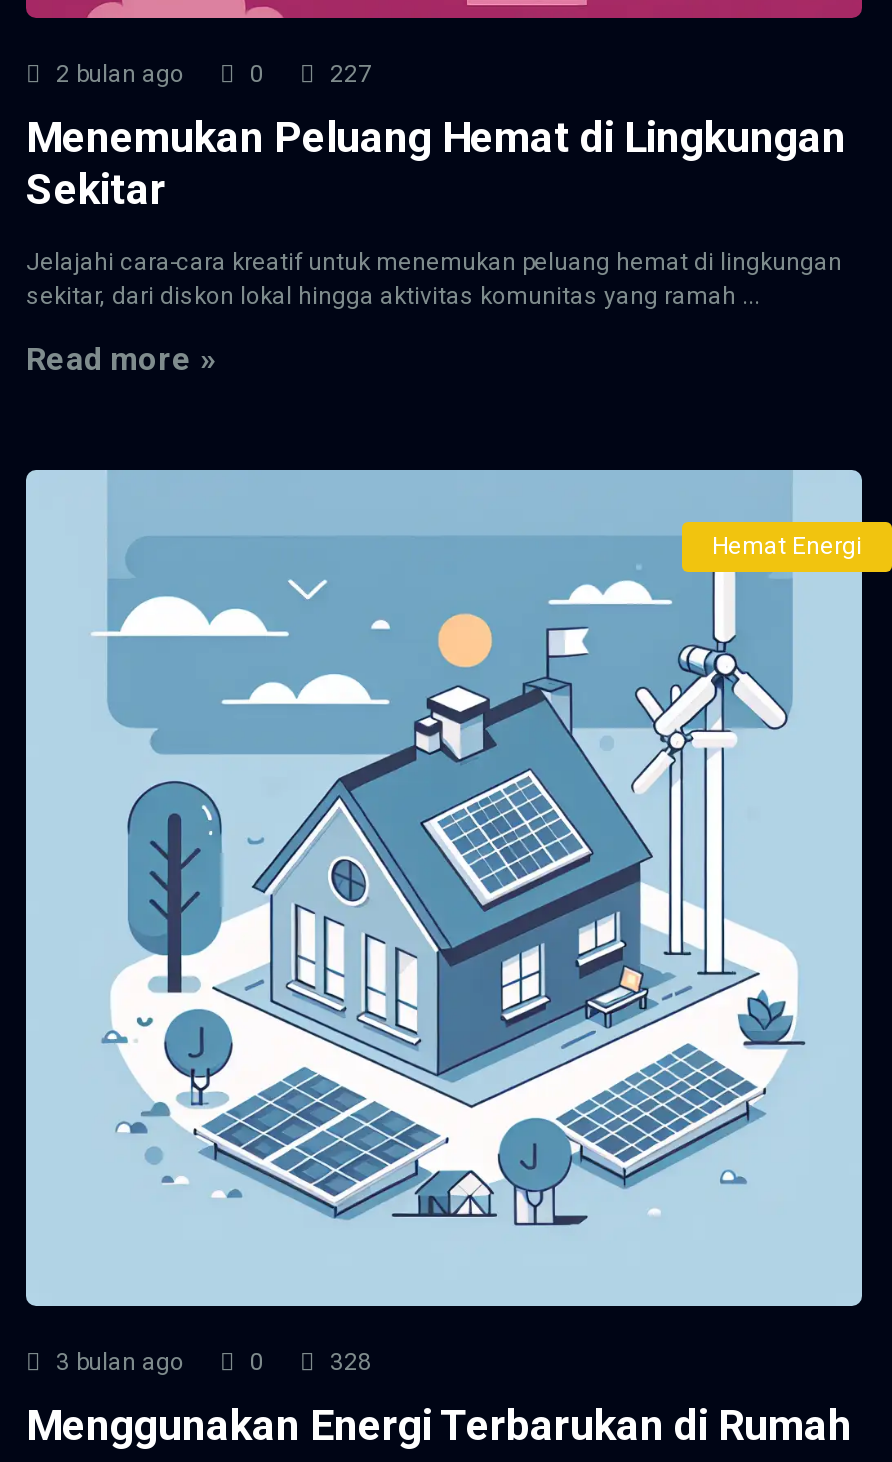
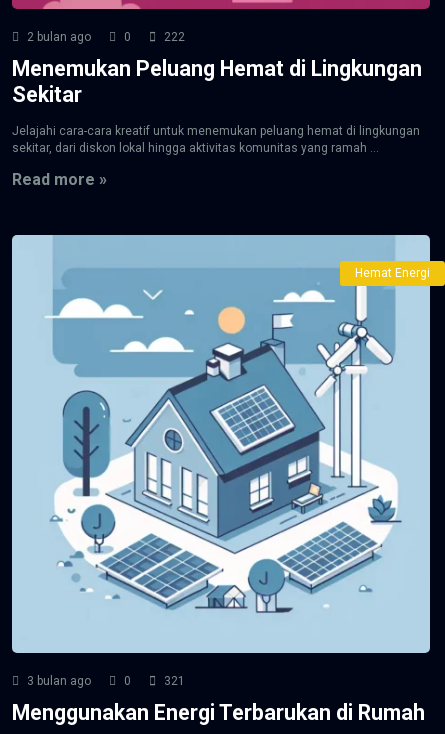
- 227
+ 222

- 328
+ 321
